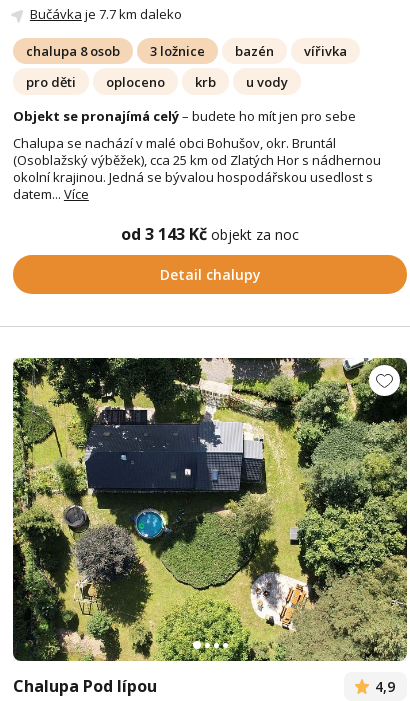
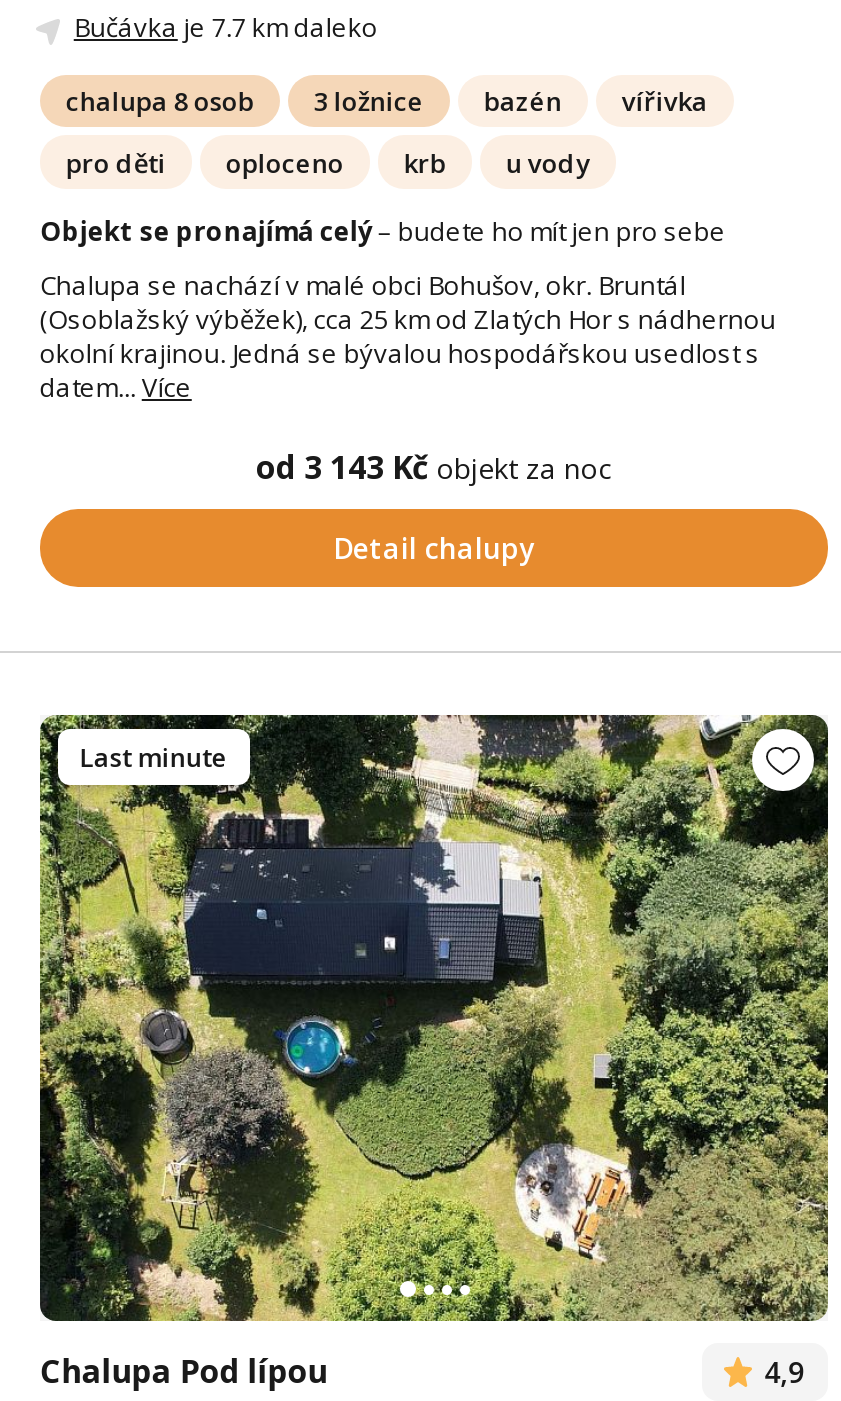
+ Last minute
